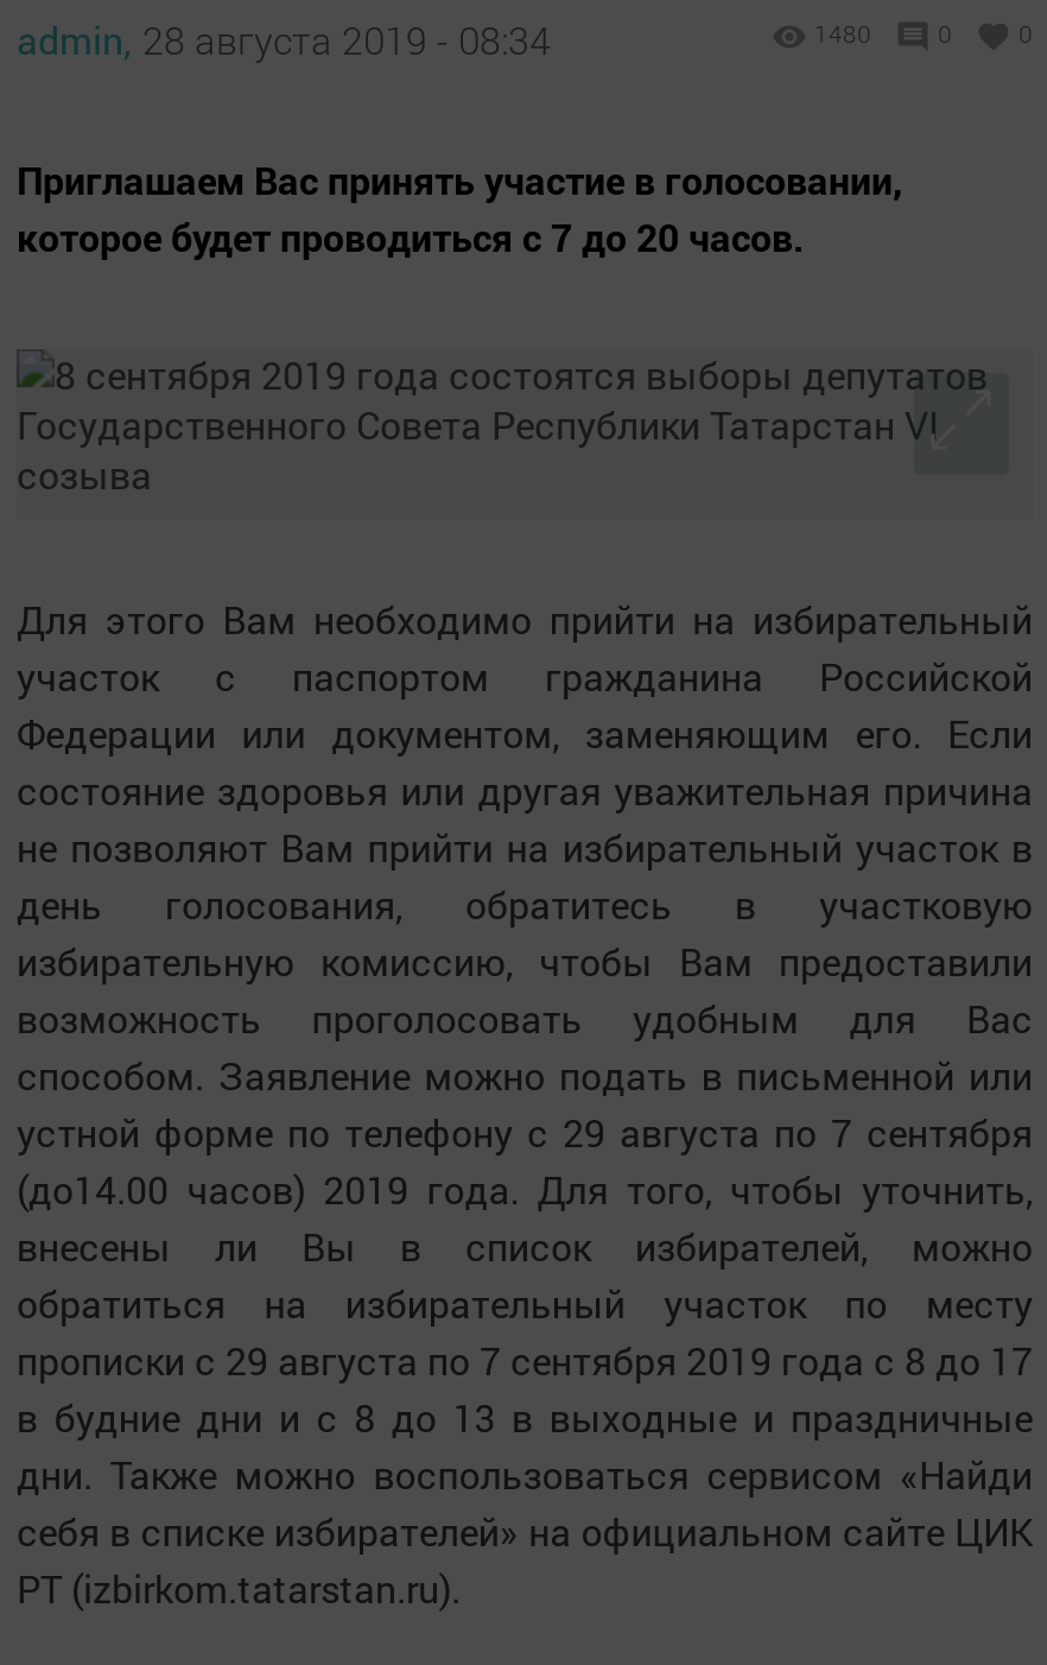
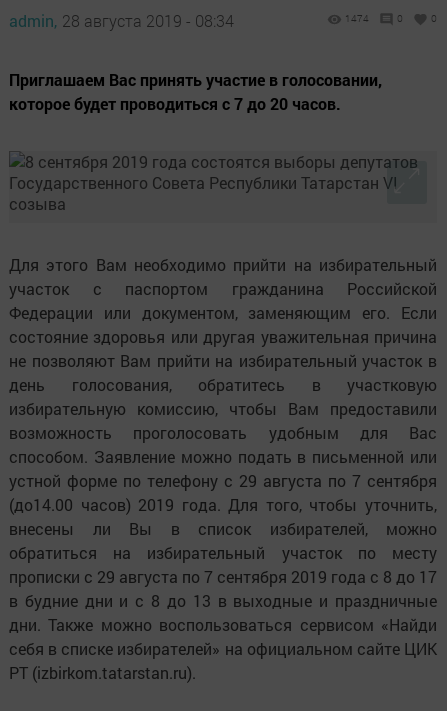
- 1480
+ 1474
